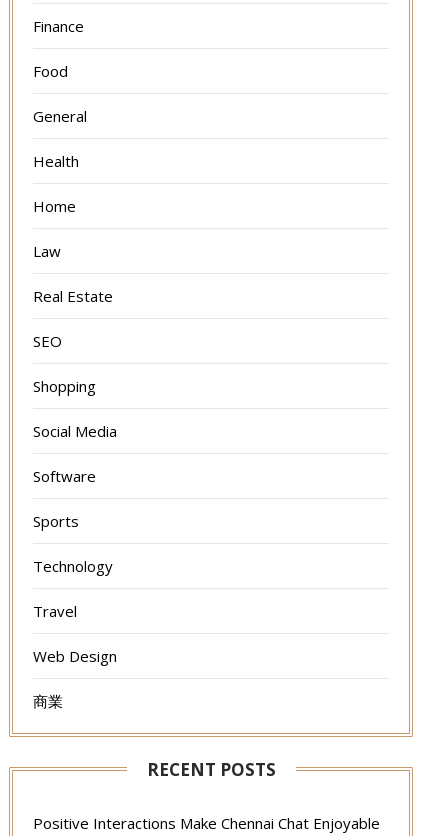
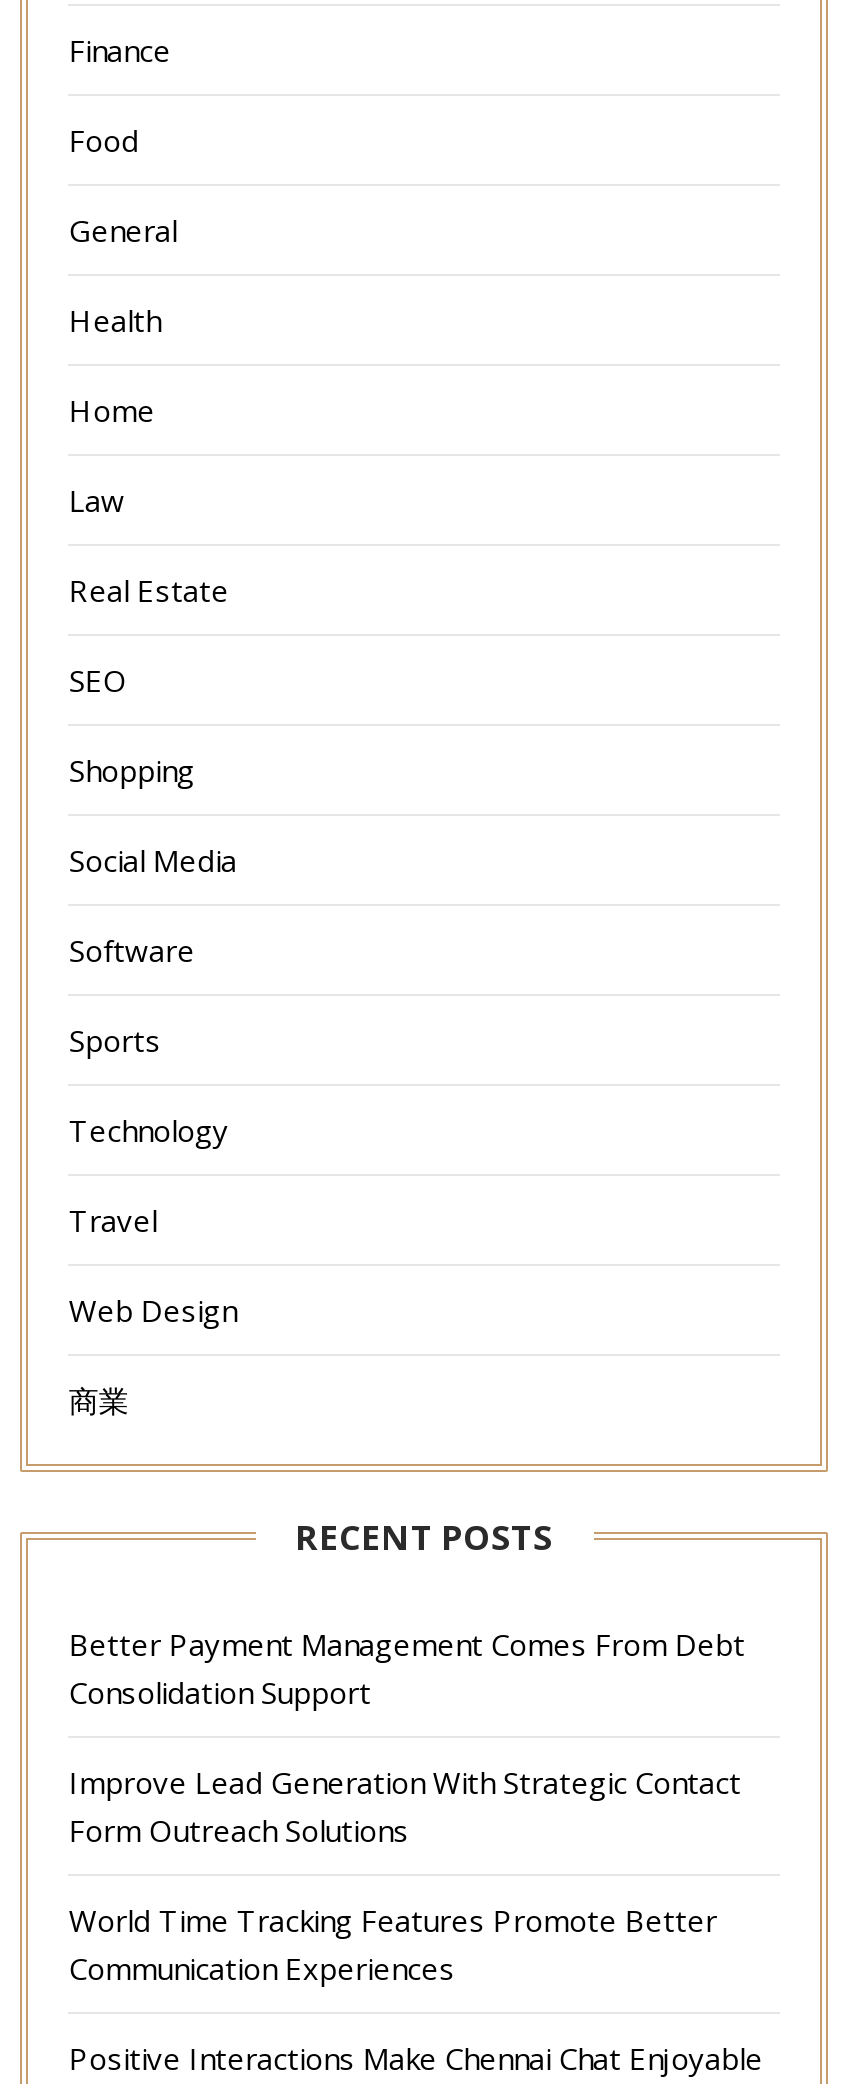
+ Better Payment Management Comes From Debt
+ Consolidation Support
+ Improve Lead Generation With Strategic Contact
+ Form Outreach Solutions
+ World Time Tracking Features Promote Better
+ Communication Experiences
